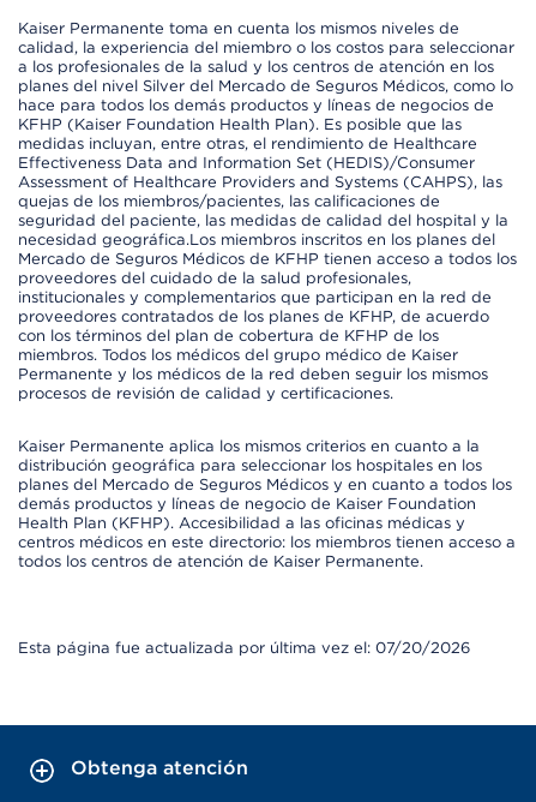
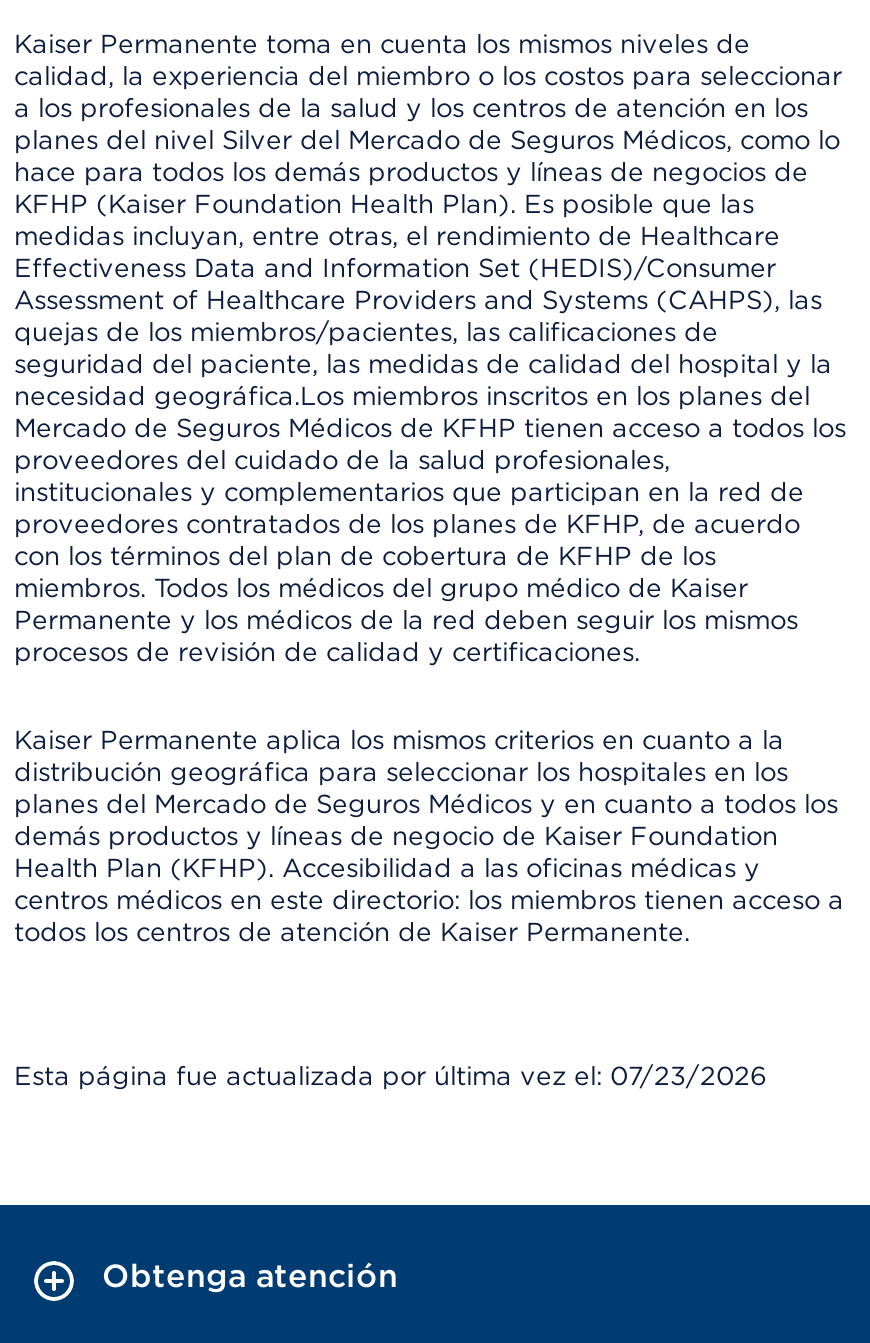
- Esta página fue actualizada por última vez el: 07/20/2026
+ Esta página fue actualizada por última vez el: 07/23/2026
